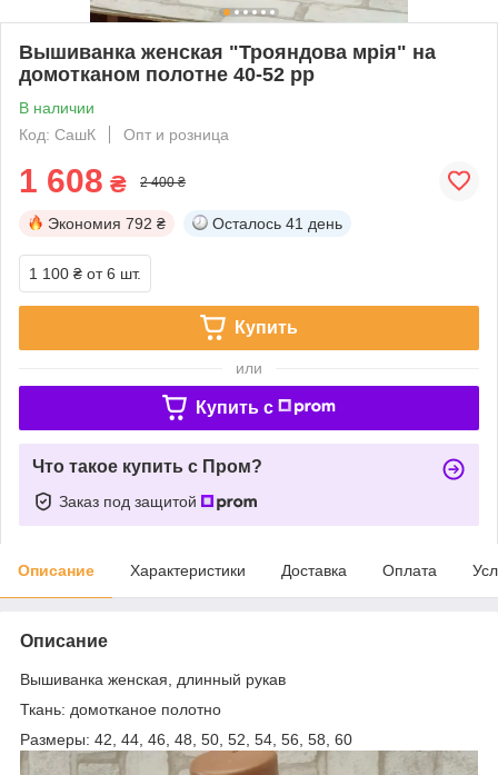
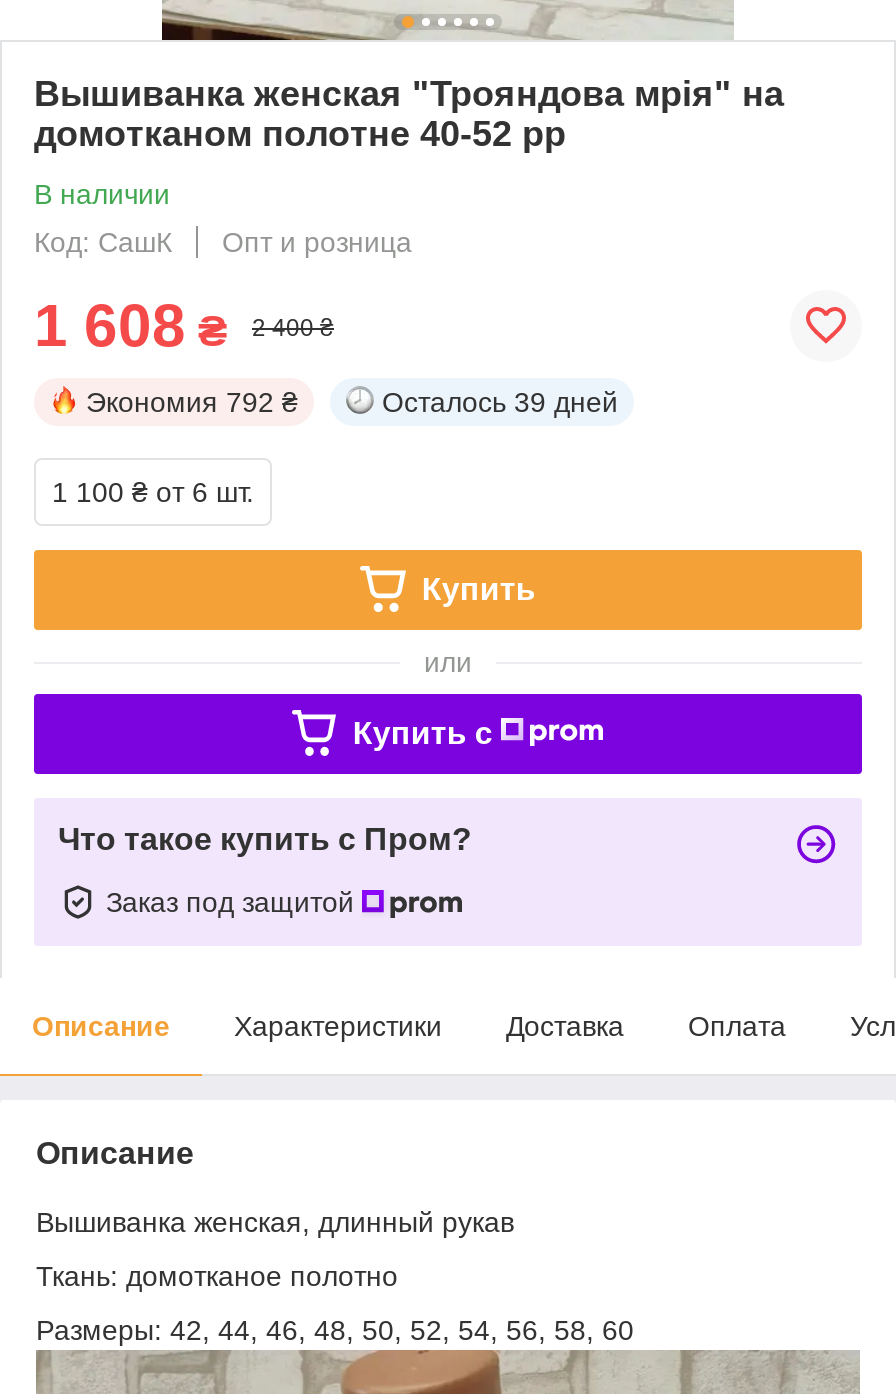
- Осталось 41 день
+ Осталось 39 дней
